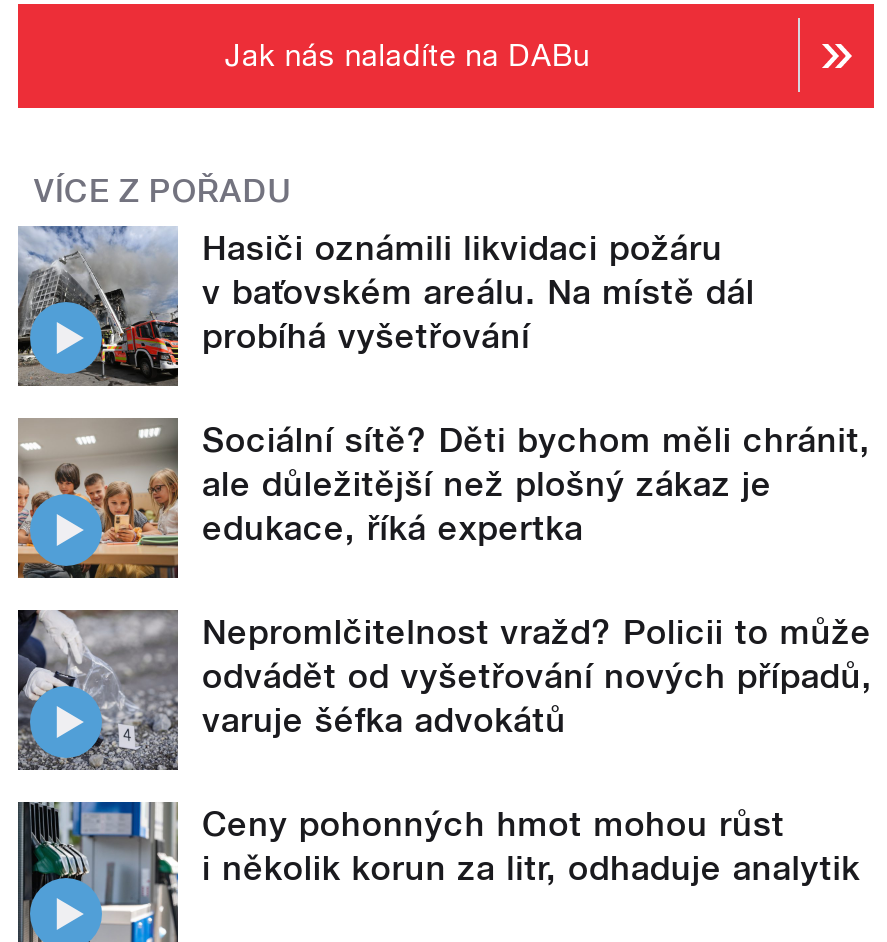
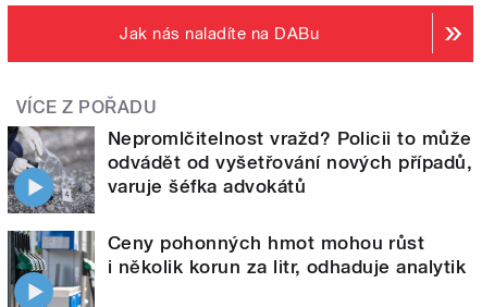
- [image]
- Hasiči oznámili likvidaci požáru
- v baťovském areálu. Na místě dál
- probíhá vyšetřování
- Sociální sítě? Děti bychom měli chránit,
- ale důležitější než plošný zákaz je
- edukace, říká expertka

- [image]
